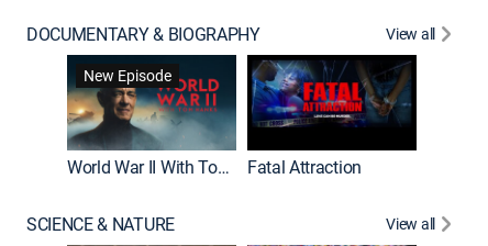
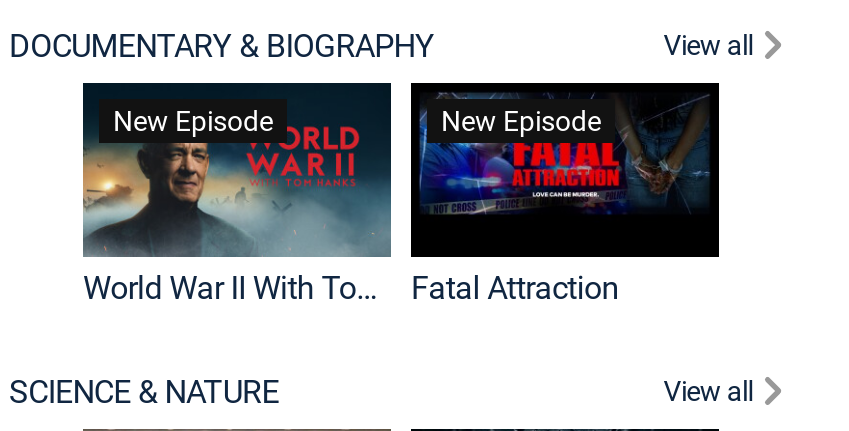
+ New Episode
